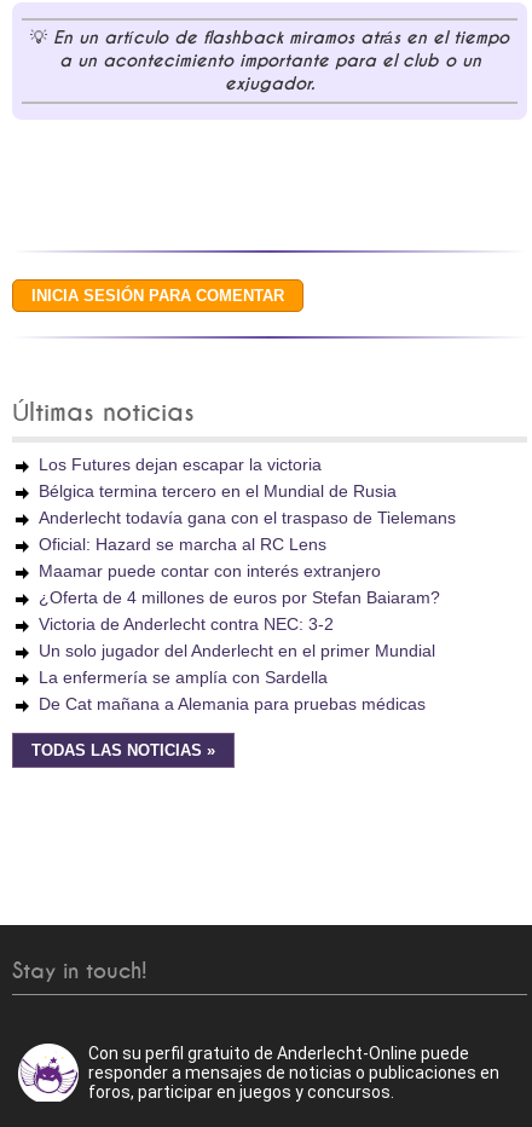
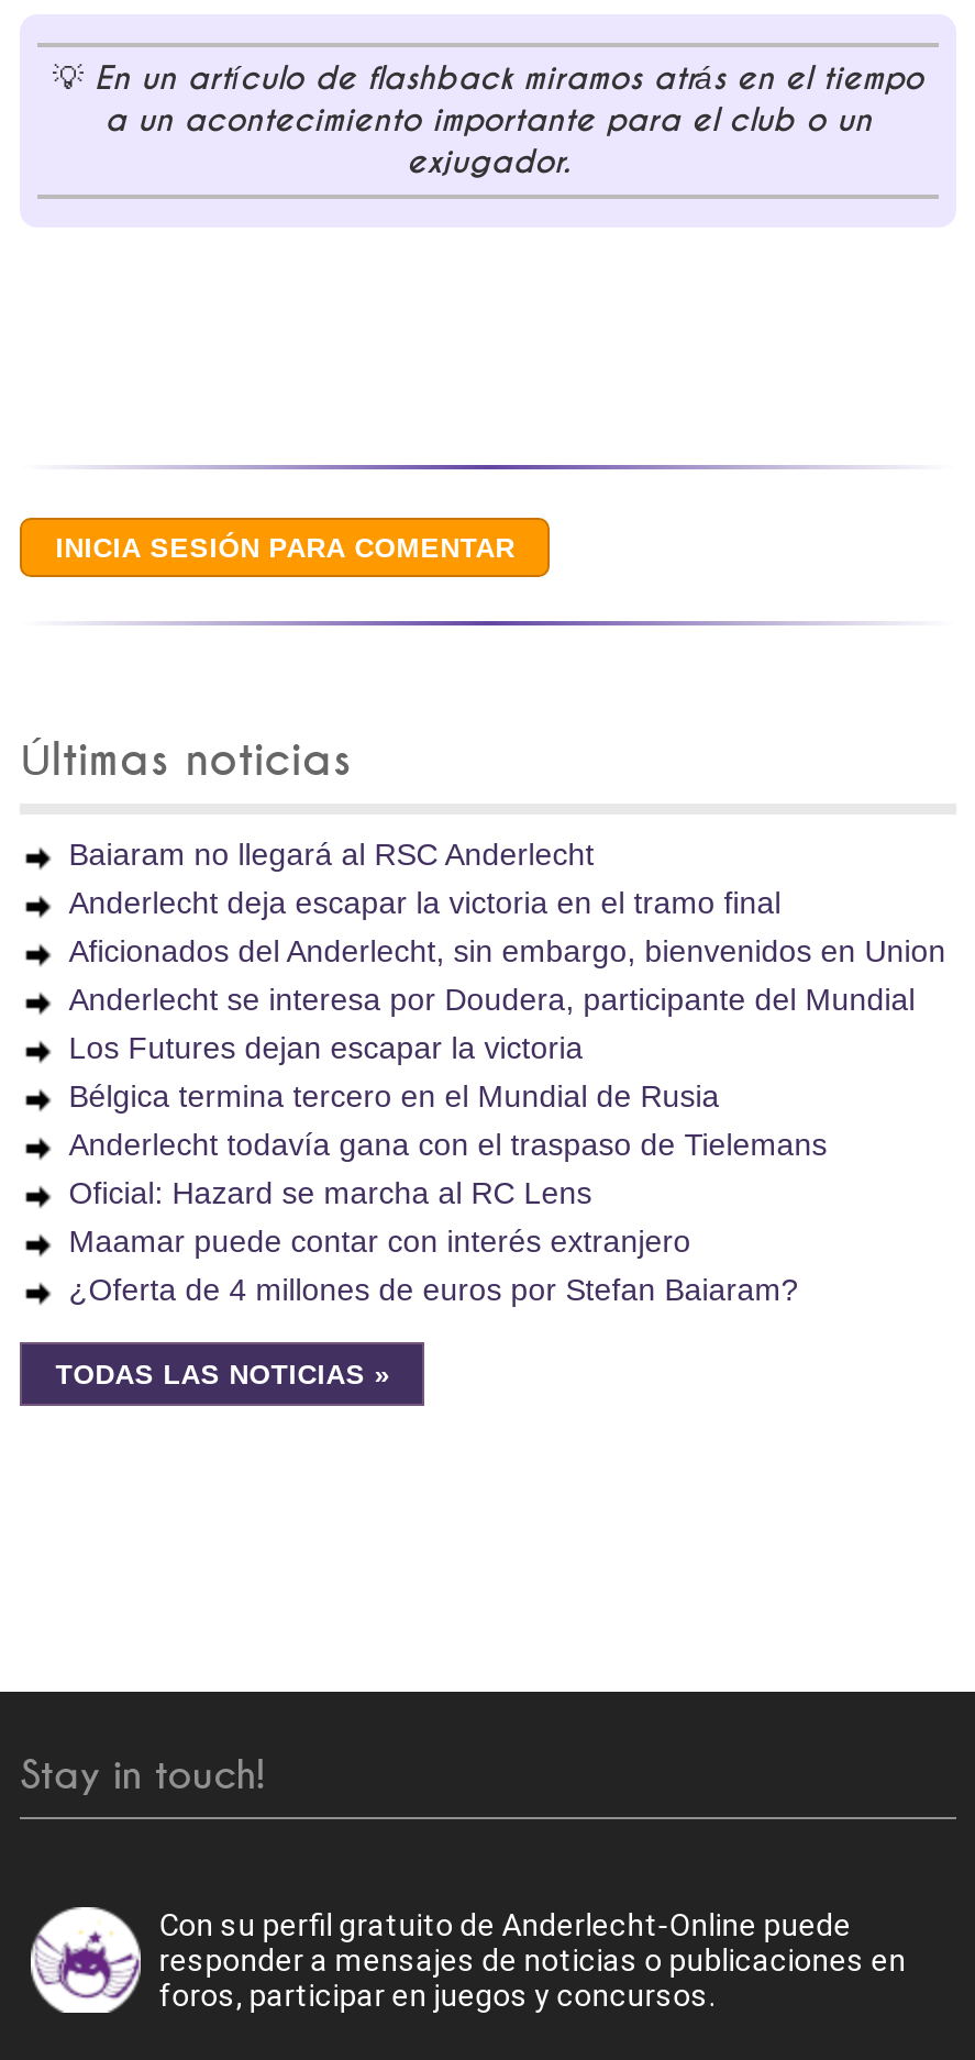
+ Baiaram no llegará al RSC Anderlecht
+ Anderlecht deja escapar la victoria en el tramo final
+ Aficionados del Anderlecht, sin embargo, bienvenidos en Union
+ Anderlecht se interesa por Doudera, participante del Mundial

moved down: Los Futures dejan escapar la victoria | Bélgica termina tercero en el Mundial de Rusia | Anderlecht todavía gana con el traspaso de Tielemans | Oficial: Hazard se marcha al RC Lens | Maamar puede contar con interés extranjero | ¿Oferta de 4 millones de euros por Stefan Baiaram?

- Victoria de Anderlecht contra NEC: 3-2
- Un solo jugador del Anderlecht en el primer Mundial
- La enfermería se amplía con Sardella
- De Cat mañana a Alemania para pruebas médicas
